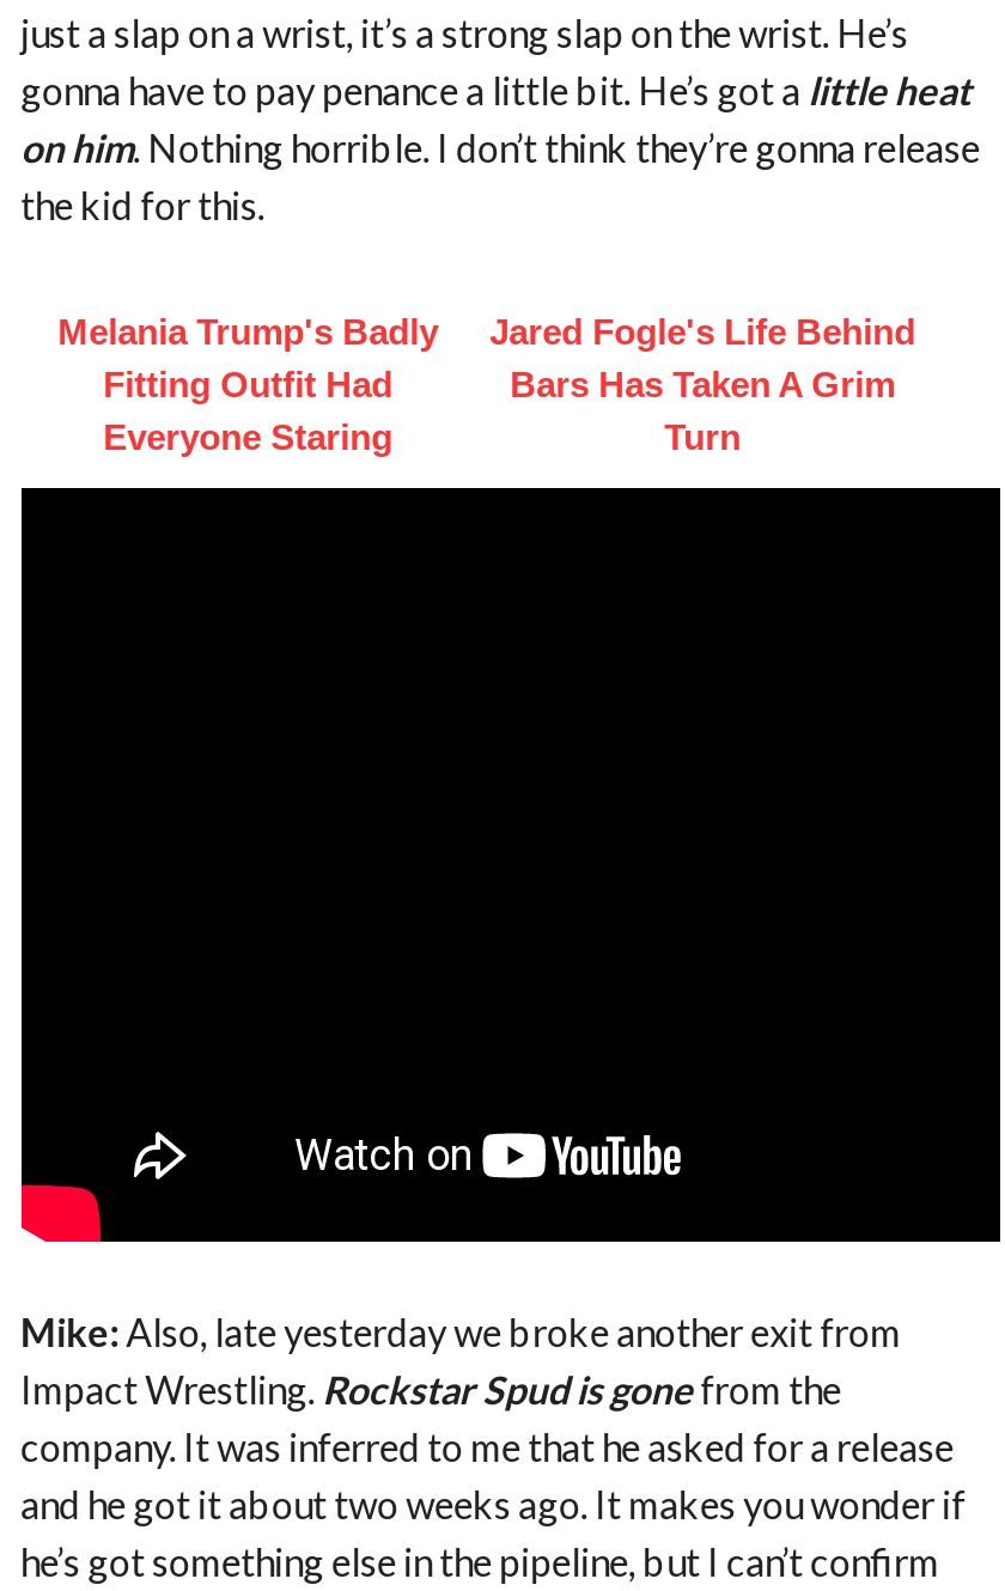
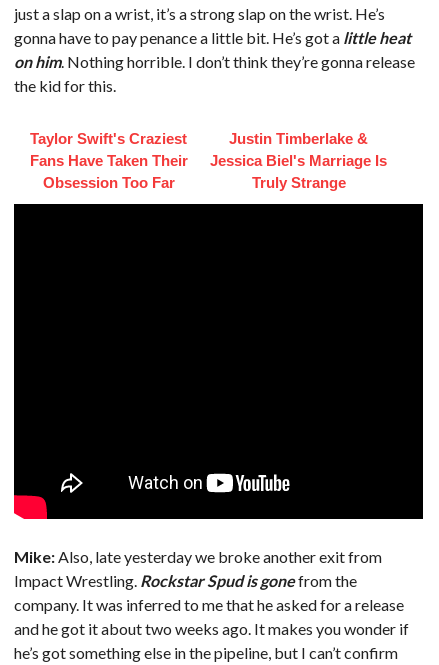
- Melania Trump's Badly
- Fitting Outfit Had
- Everyone Staring
+ Taylor Swift's Craziest
+ Fans Have Taken Their
+ Obsession Too Far

- Jared Fogle's Life Behind
- Bars Has Taken A Grim
- Turn
+ Justin Timberlake &
+ Jessica Biel's Marriage Is
+ Truly Strange
